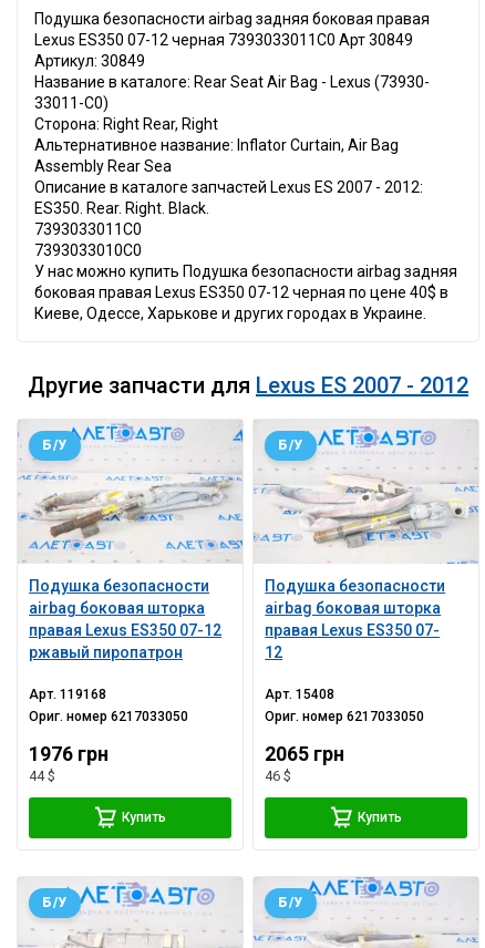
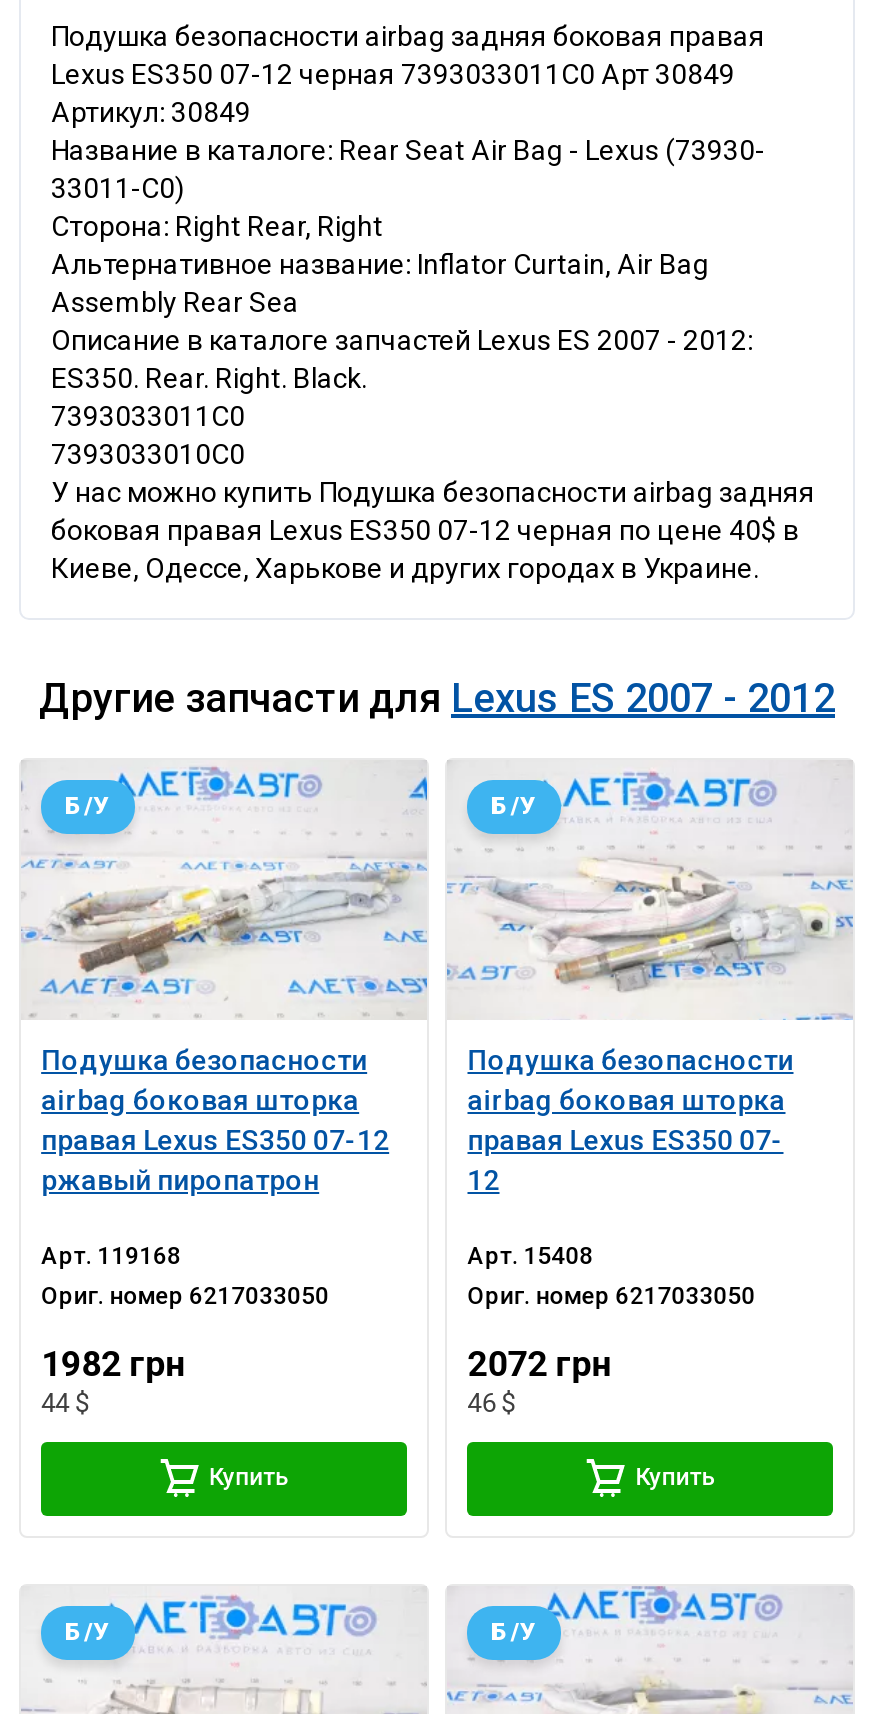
- 1976 грн
+ 1982 грн

- 2065 грн
+ 2072 грн
